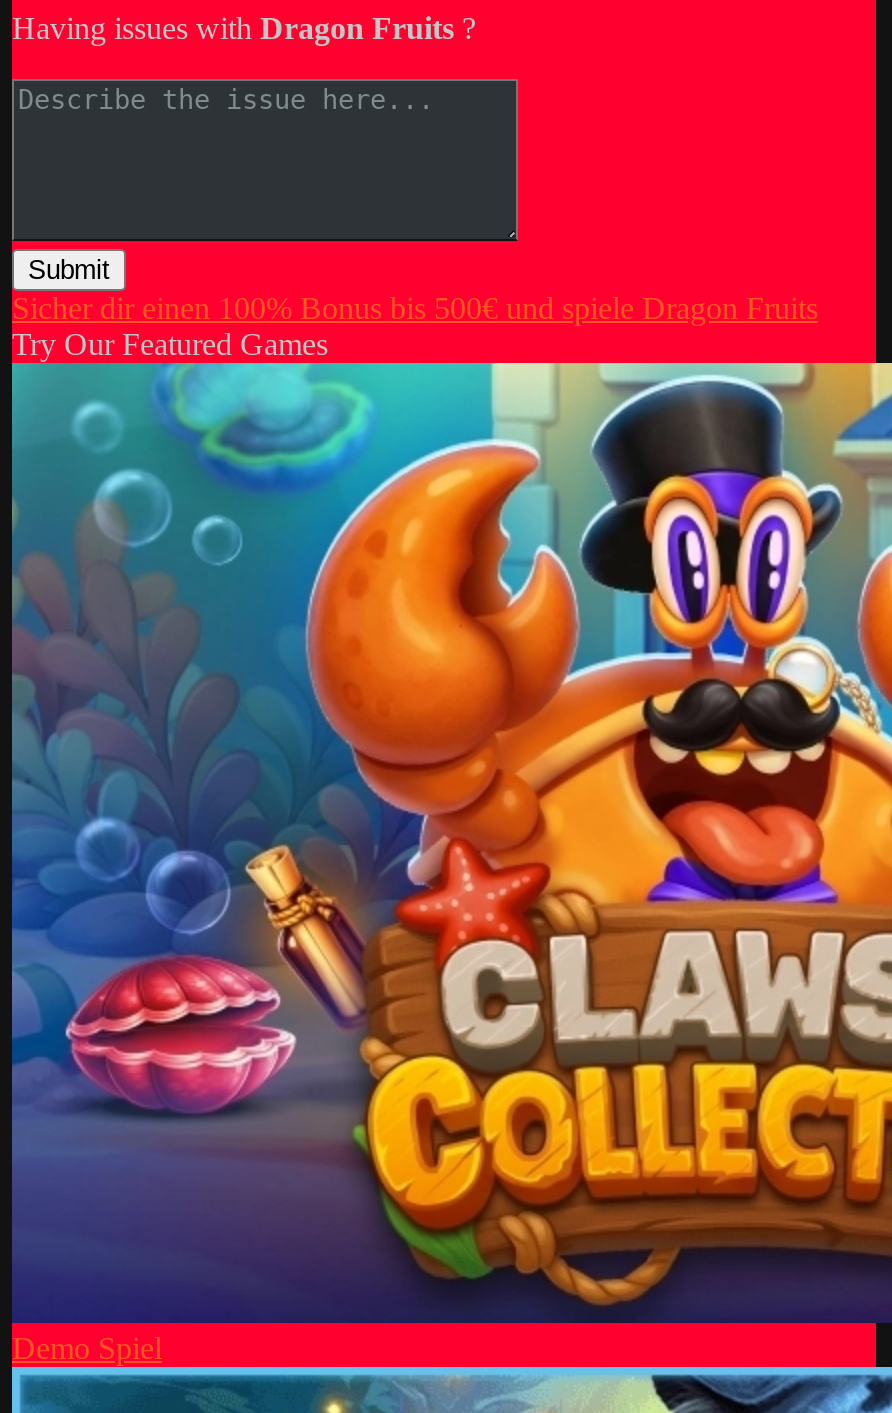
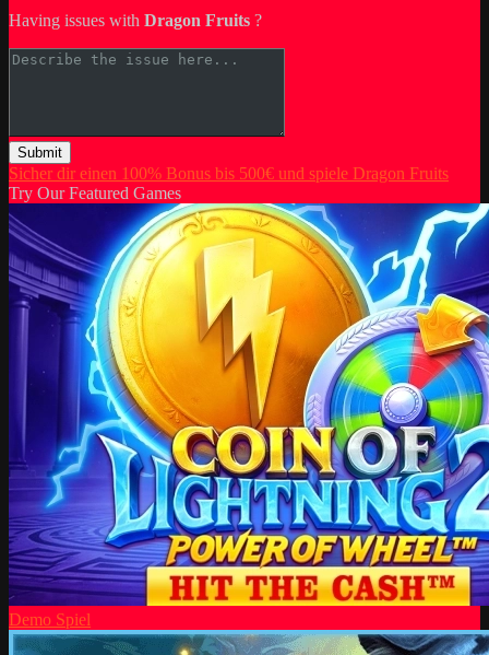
- [image]
+ [image]
